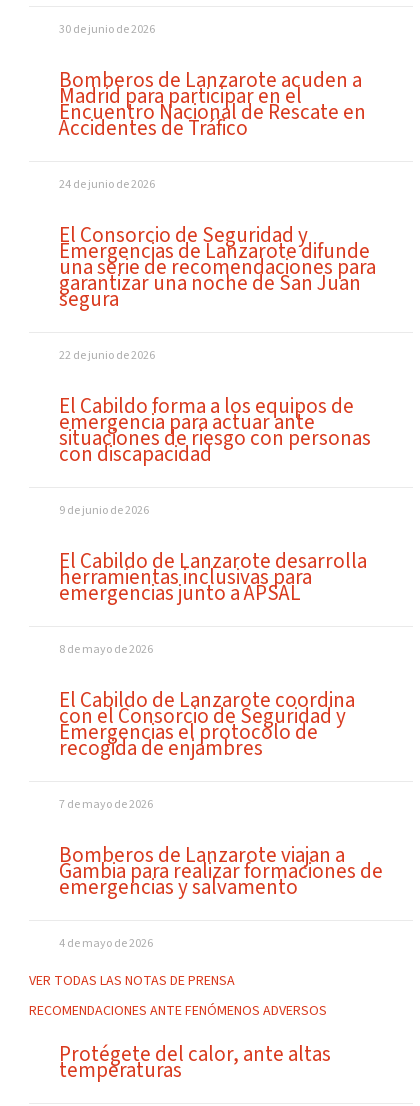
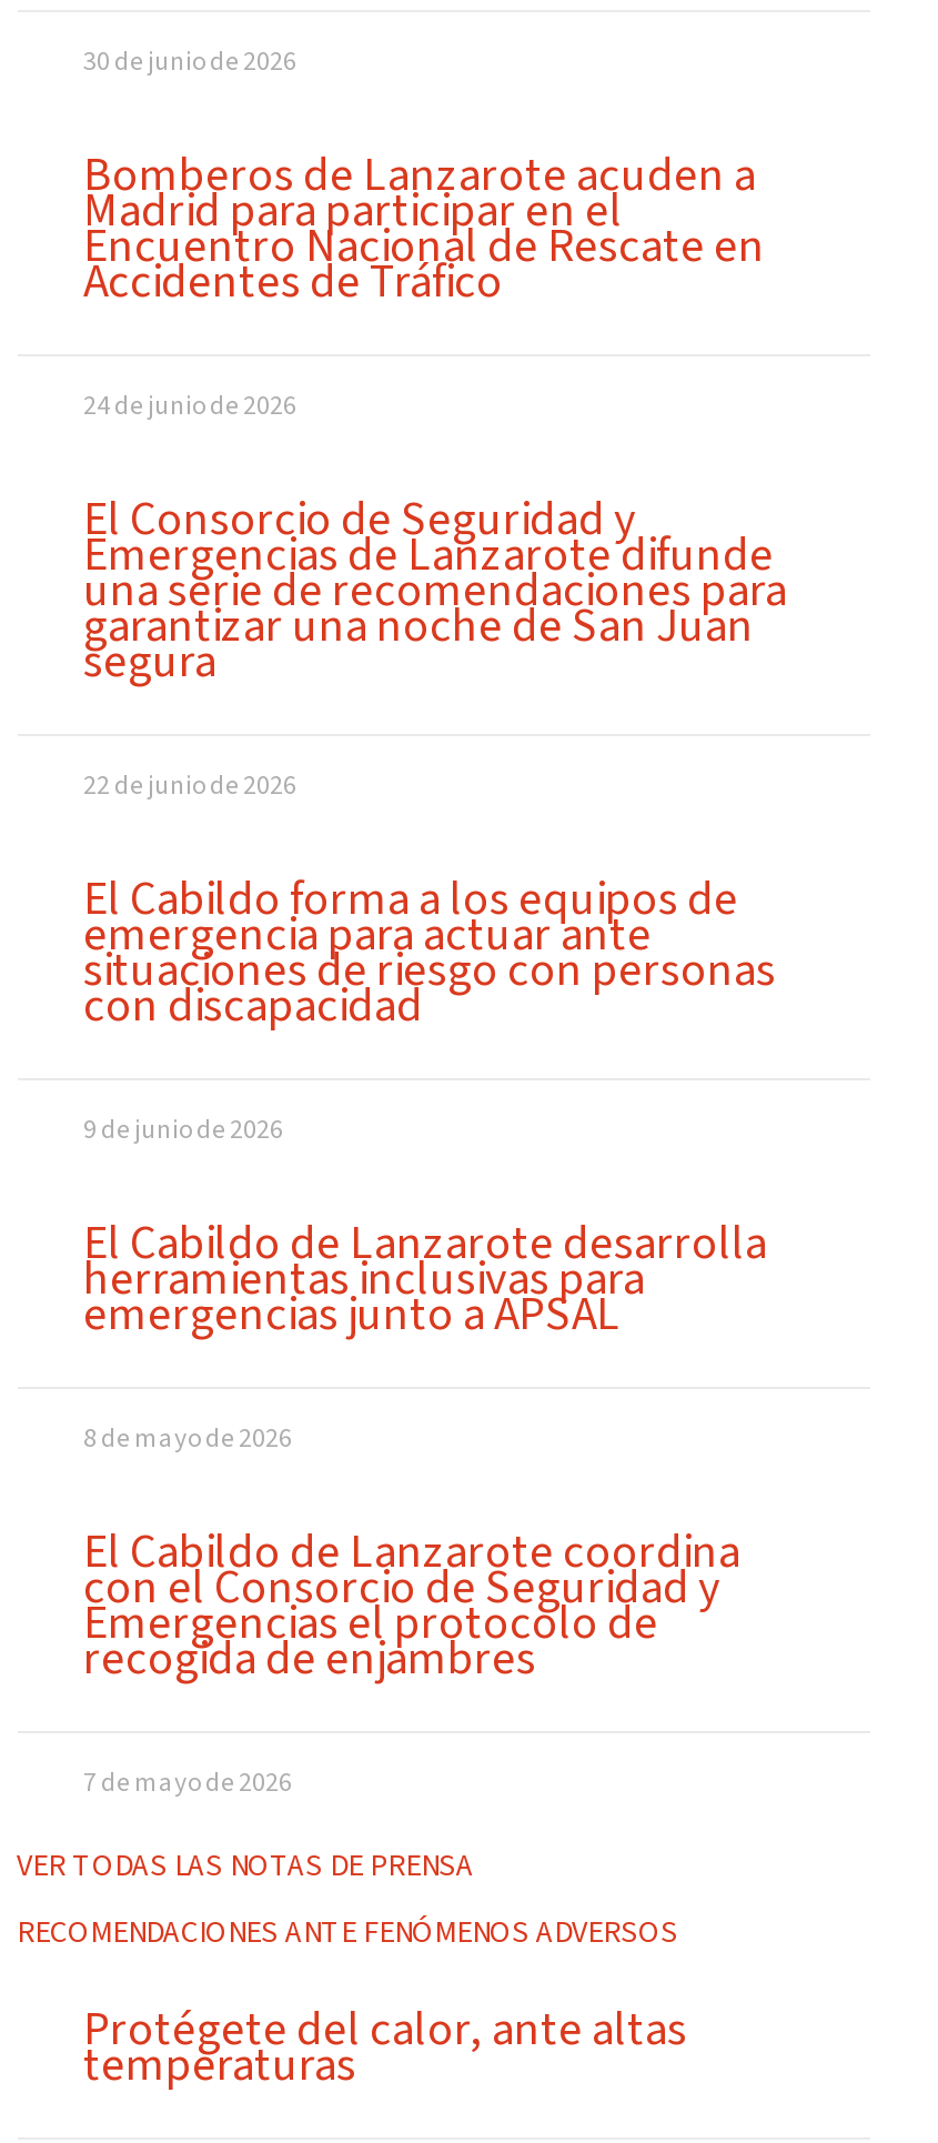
- Bomberos de Lanzarote viajan a
- Gambia para realizar formaciones de
- emergencias y salvamento
- 4 de mayo de 2026
